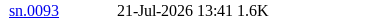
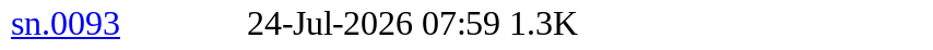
- 21-Jul-2026 13:41 1.6K
+ 24-Jul-2026 07:59 1.3K
